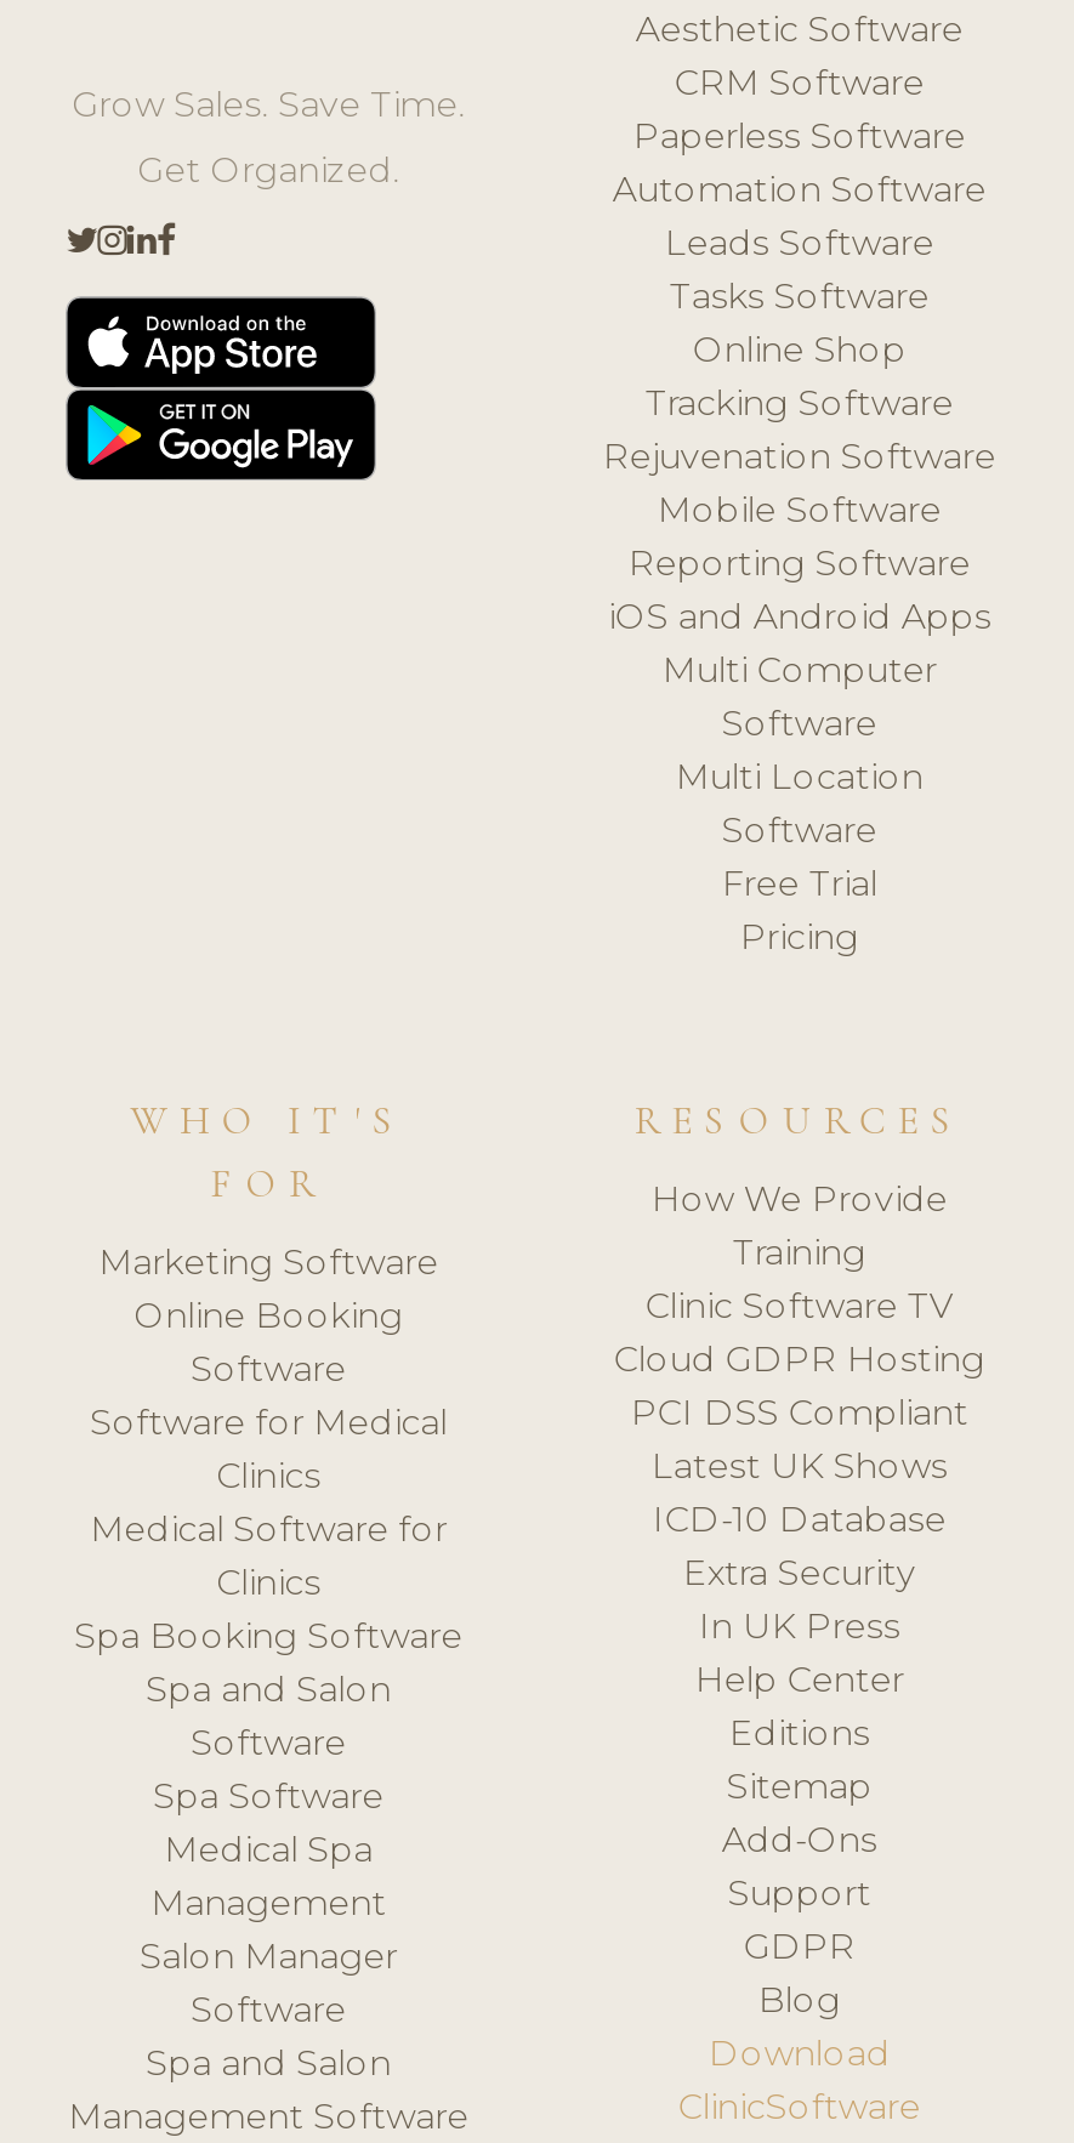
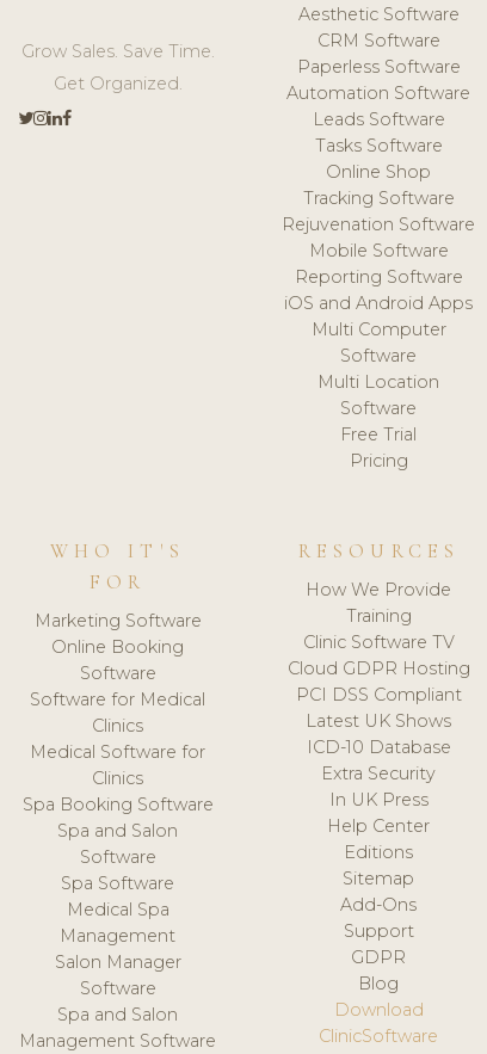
- [image]
